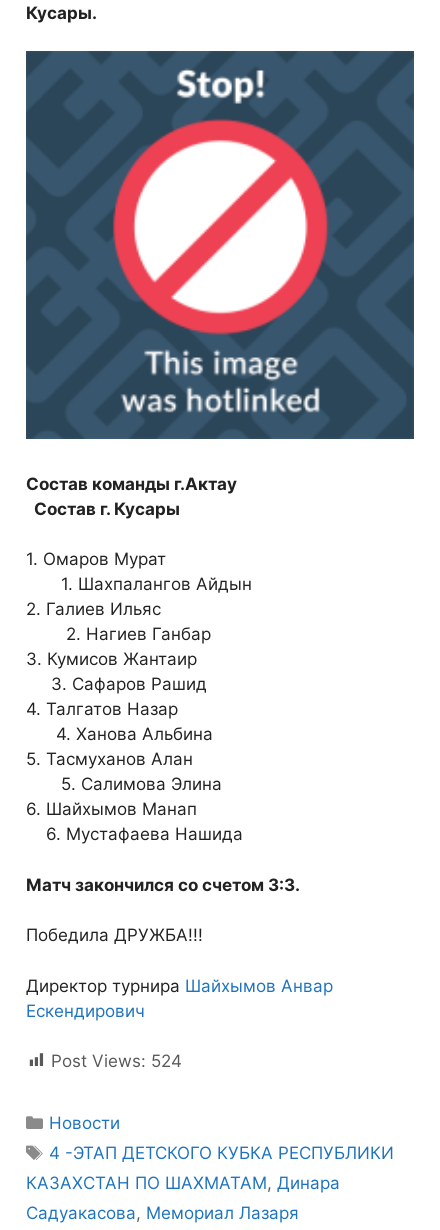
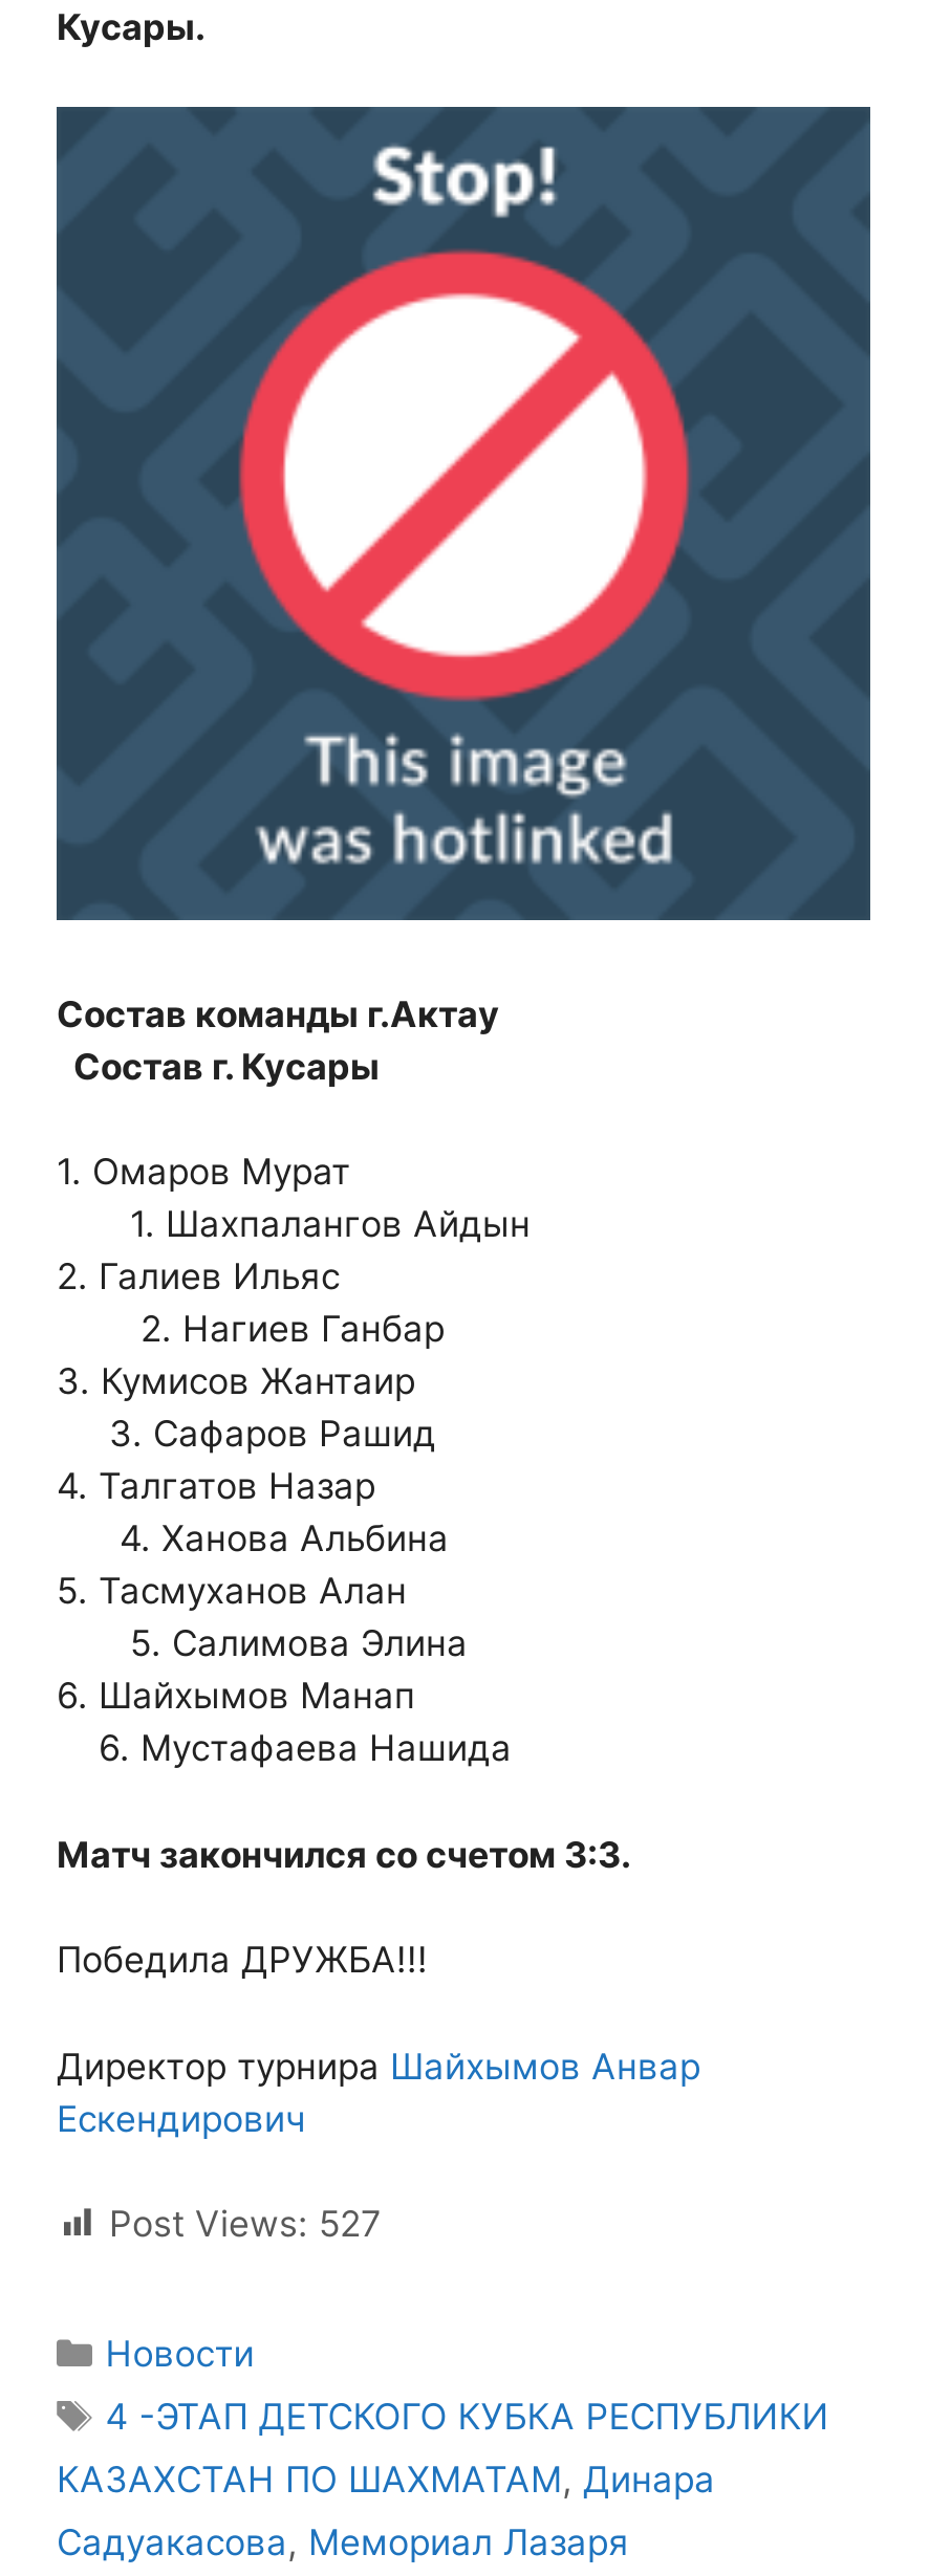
- Post Views: 524
+ Post Views: 527
